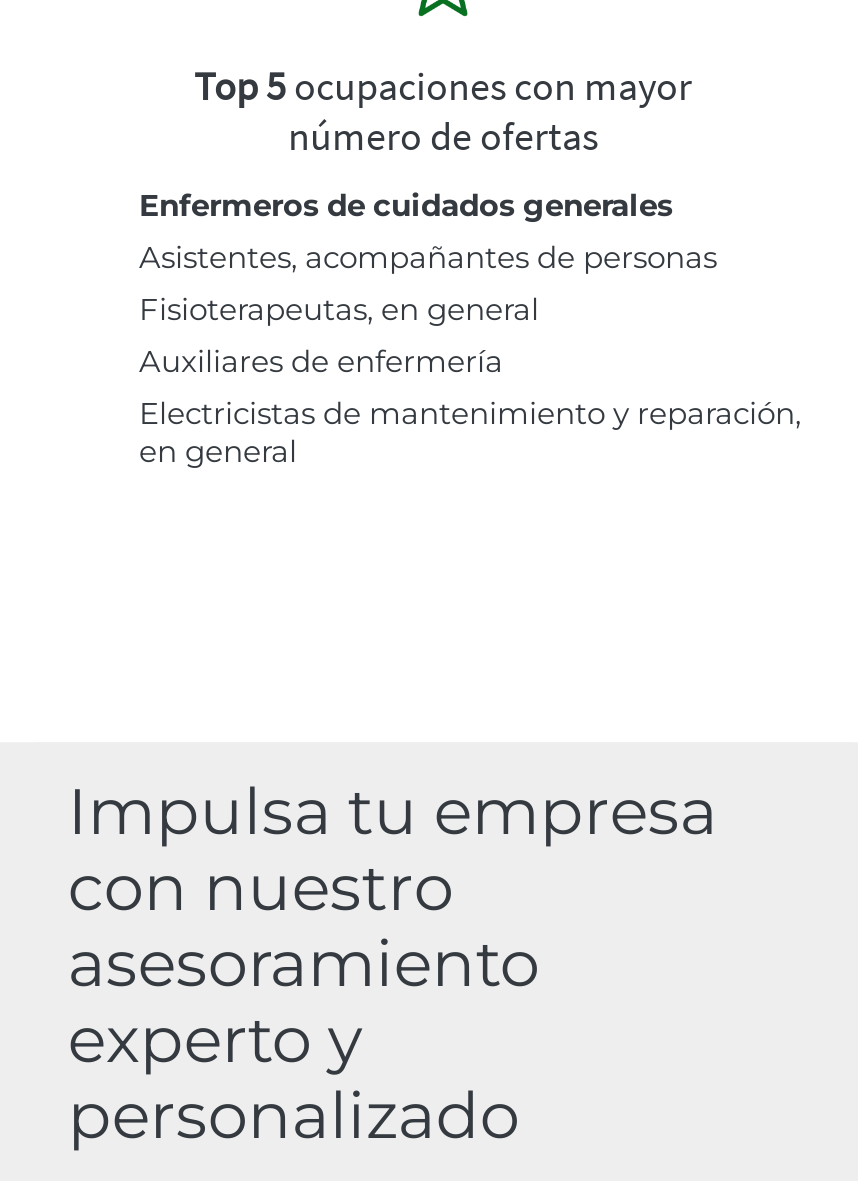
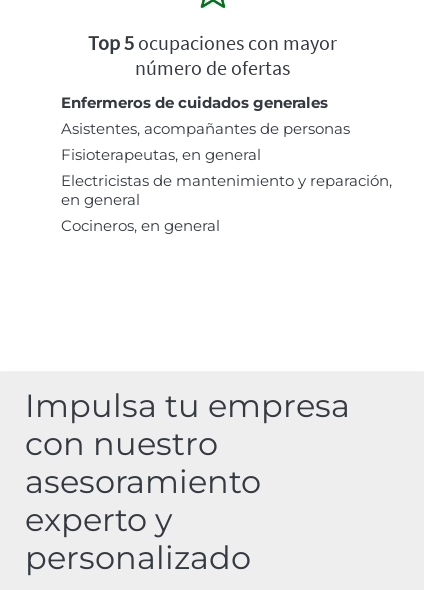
- Auxiliares de enfermería

moved up: Electricistas de mantenimiento y reparación, | en general

+ Cocineros, en general
